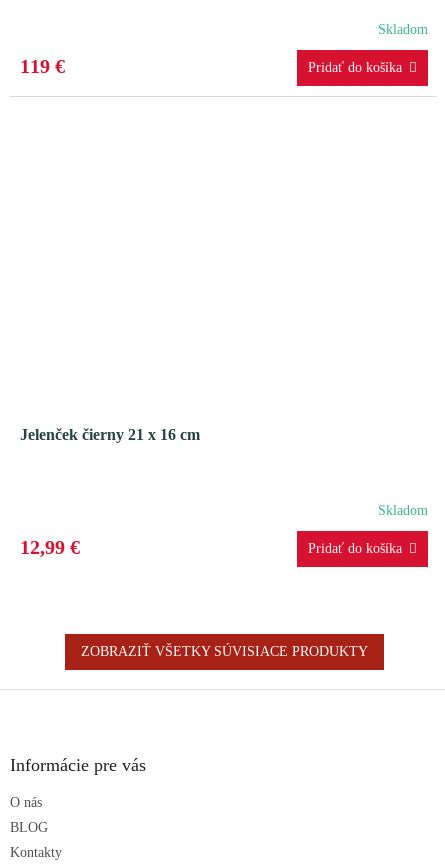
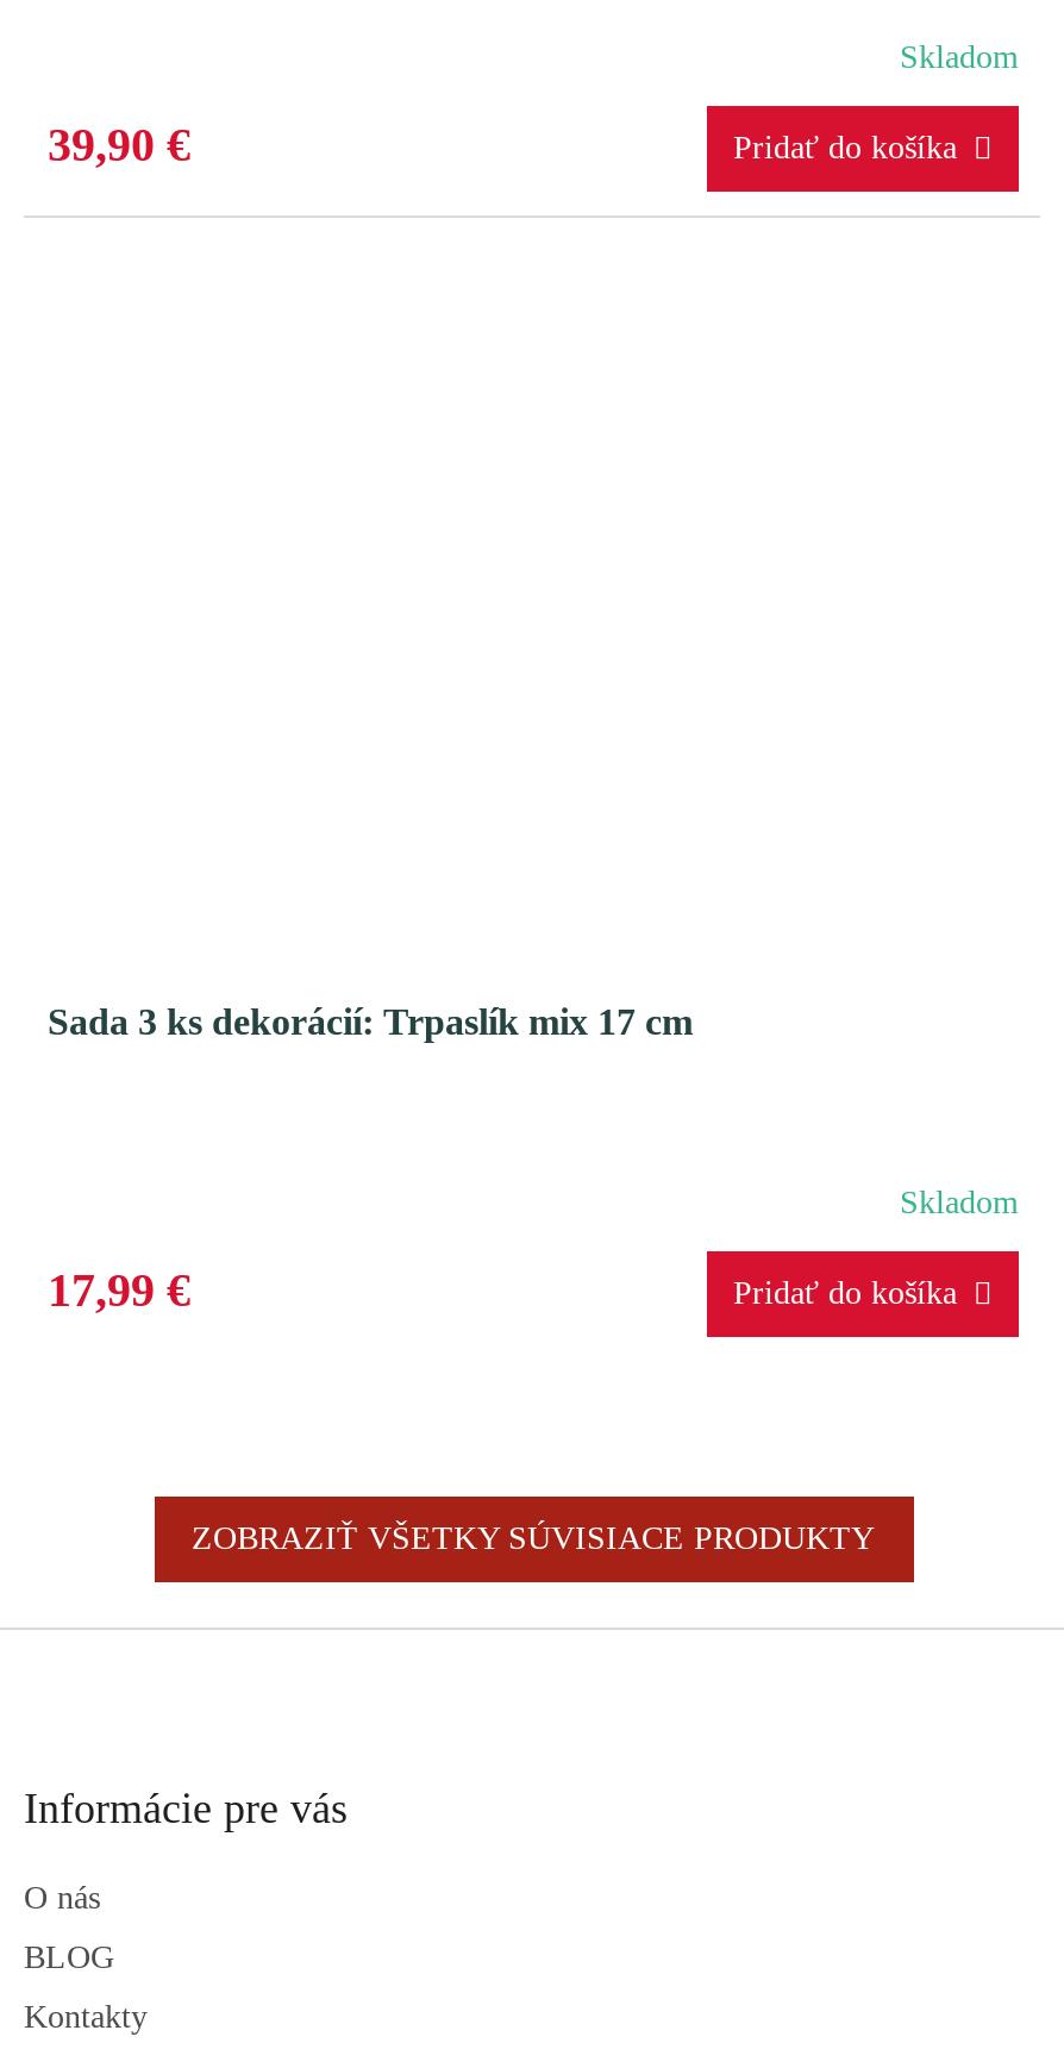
- 119 €
+ 39,90 €

- Jelenček čierny 21 x 16 cm
+ Sada 3 ks dekorácií: Trpaslík mix 17 cm

- 12,99 €
+ 17,99 €
